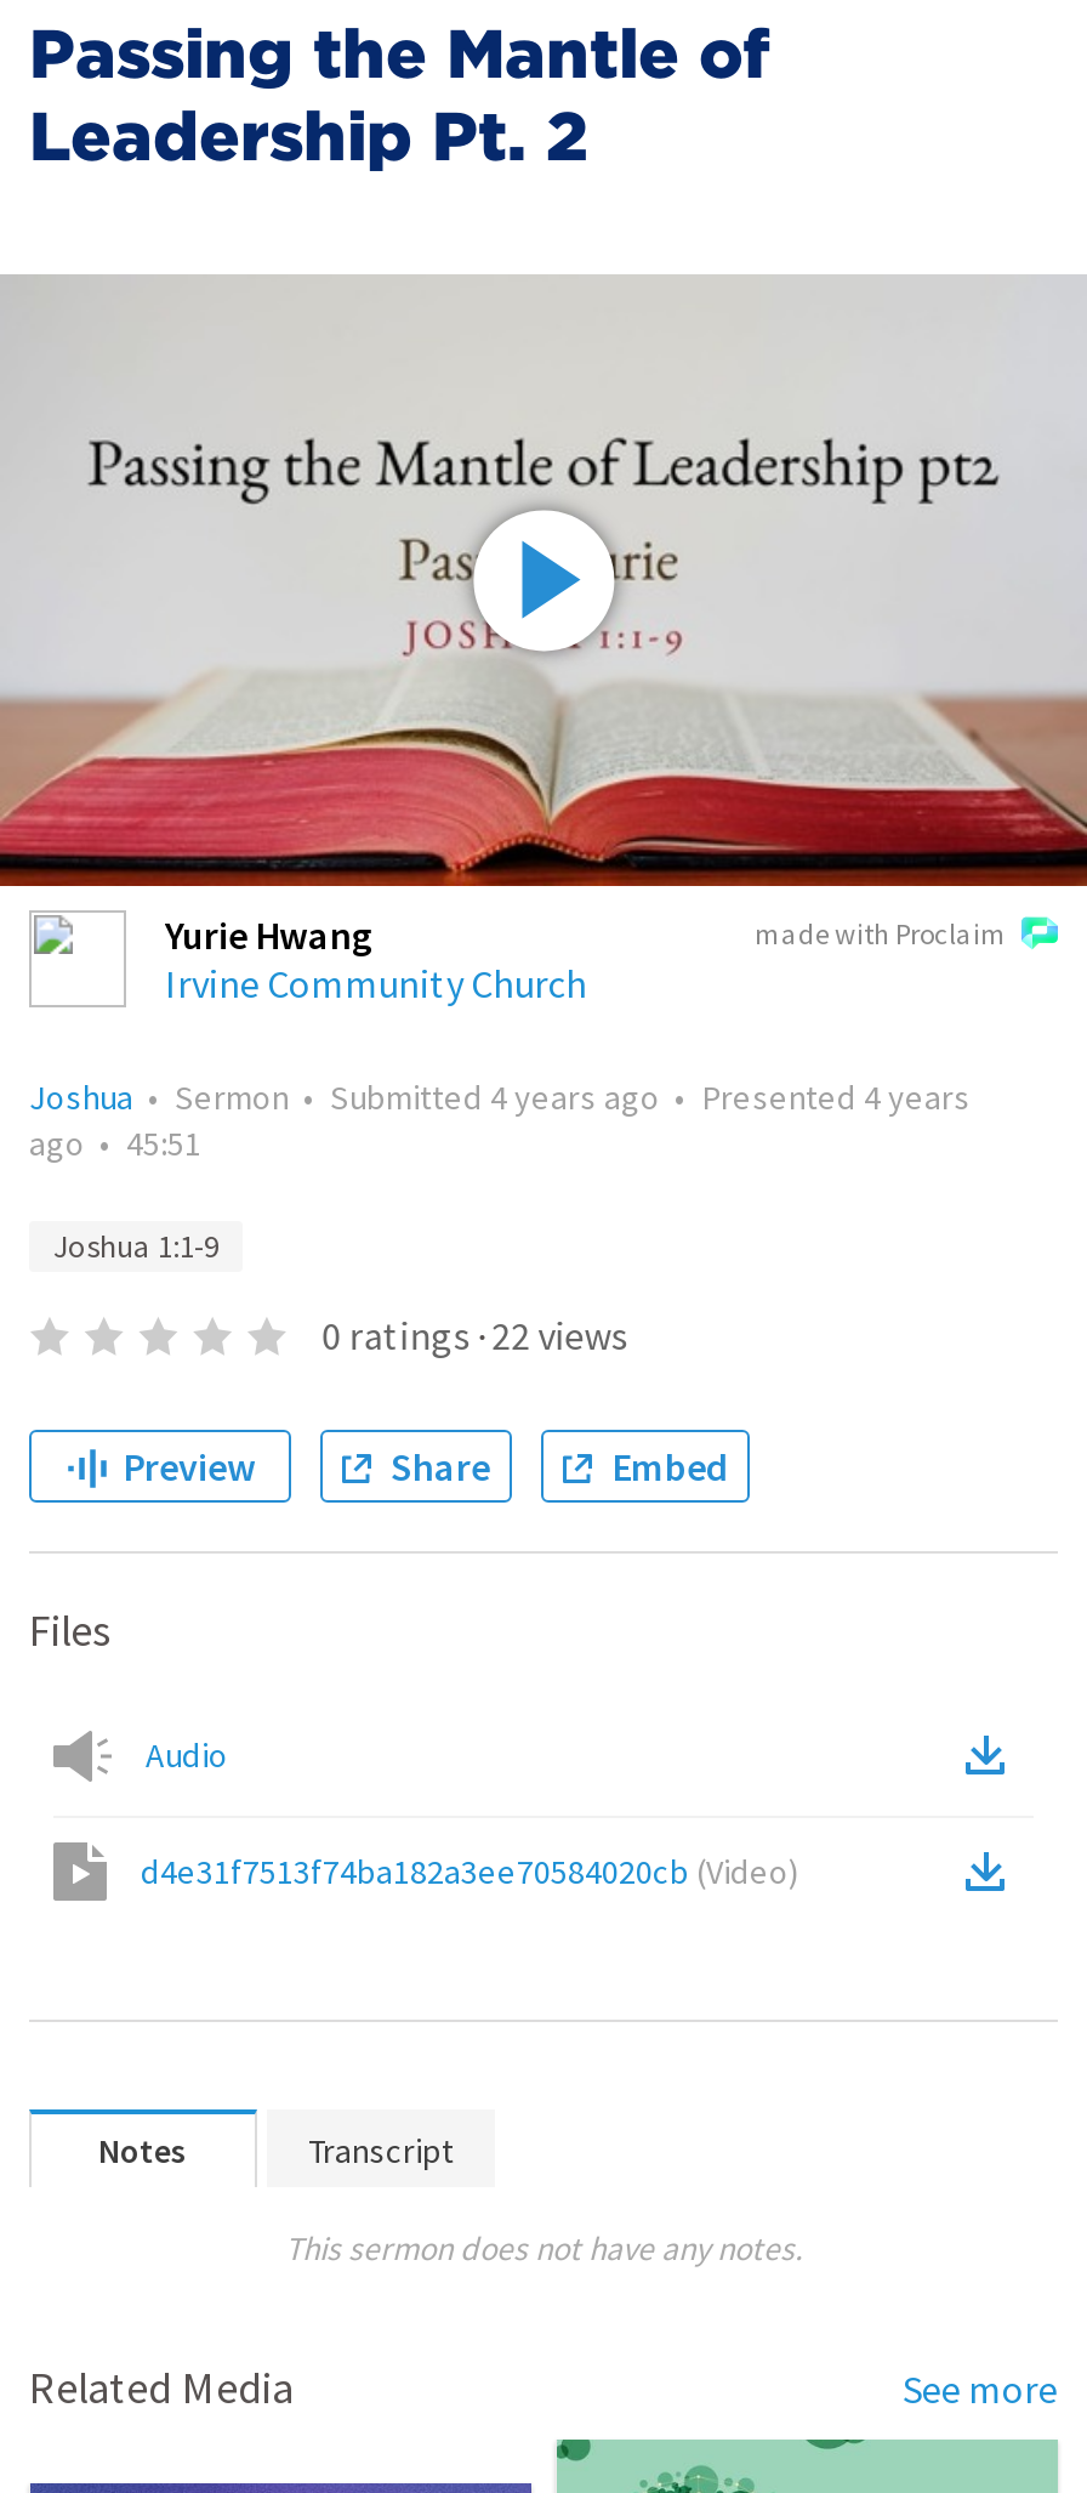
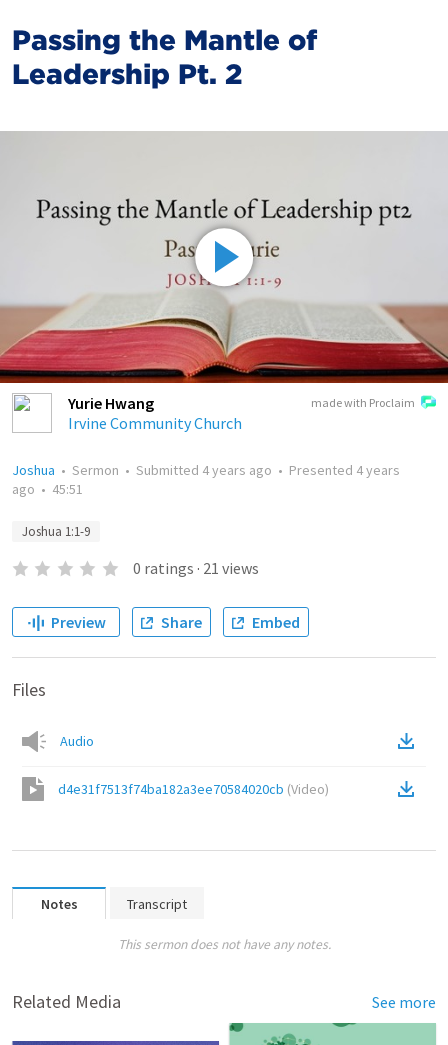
- 0 ratings · 22 views
+ 0 ratings · 21 views
